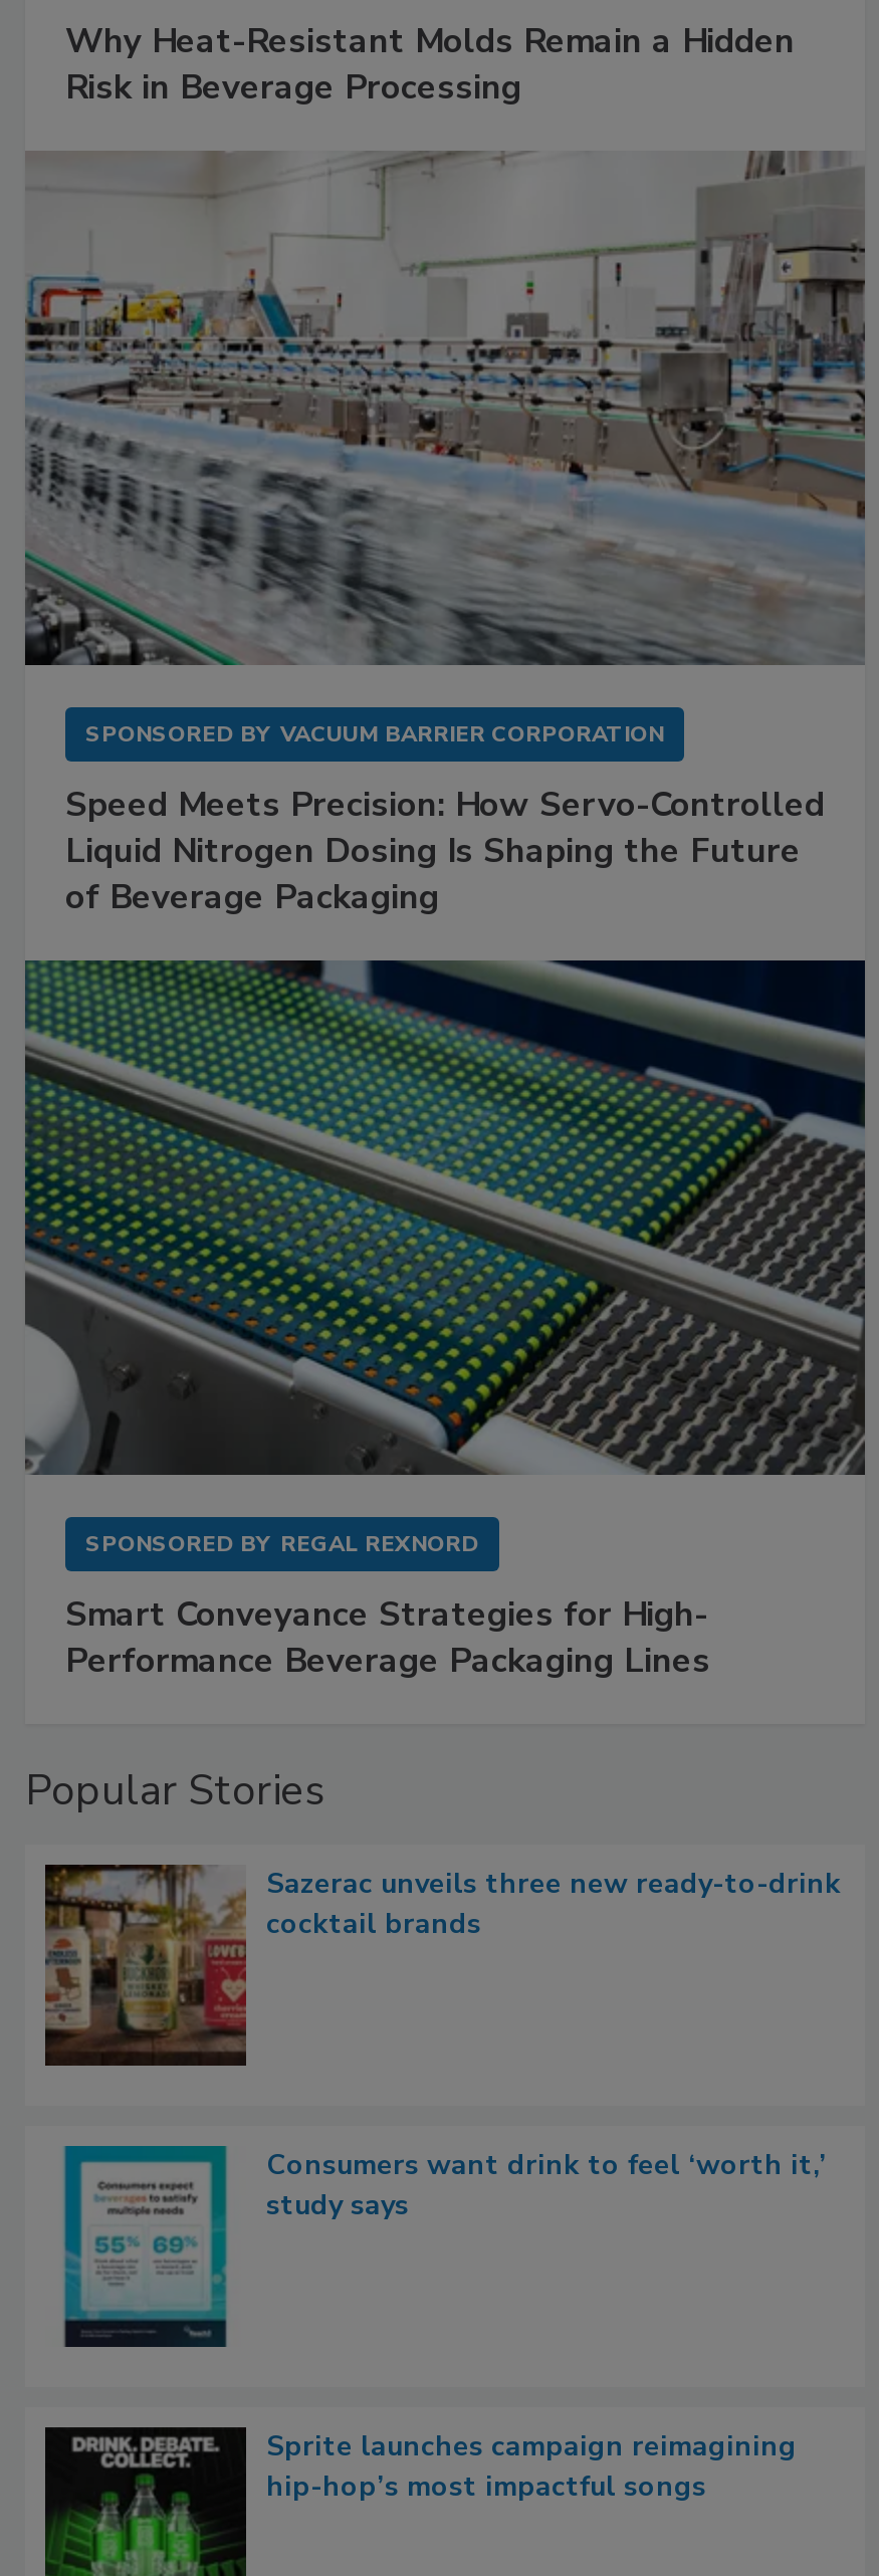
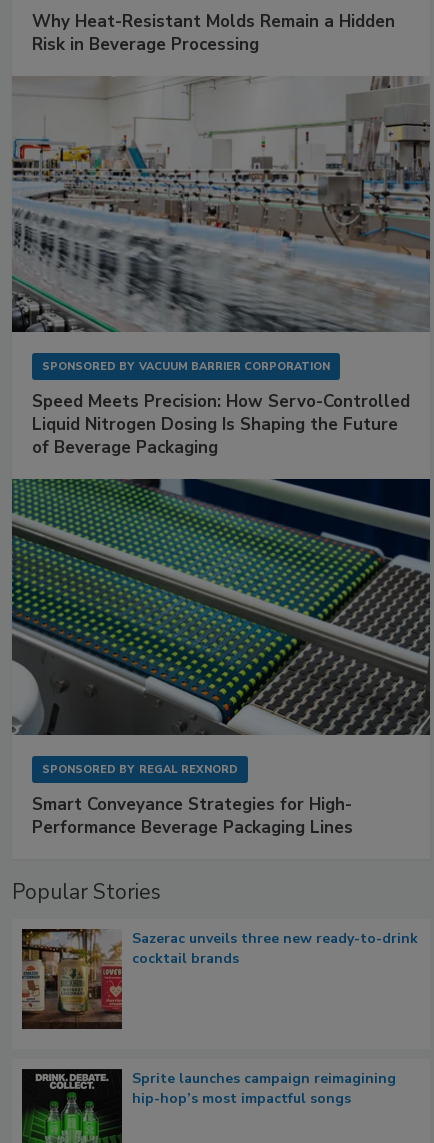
- [image]
- Consumers want drink to feel ‘worth it,’
- study says
